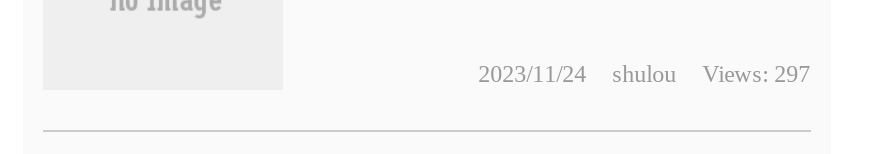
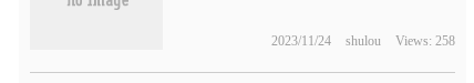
- 2023/11/24 shulou Views: 297
+ 2023/11/24 shulou Views: 258
